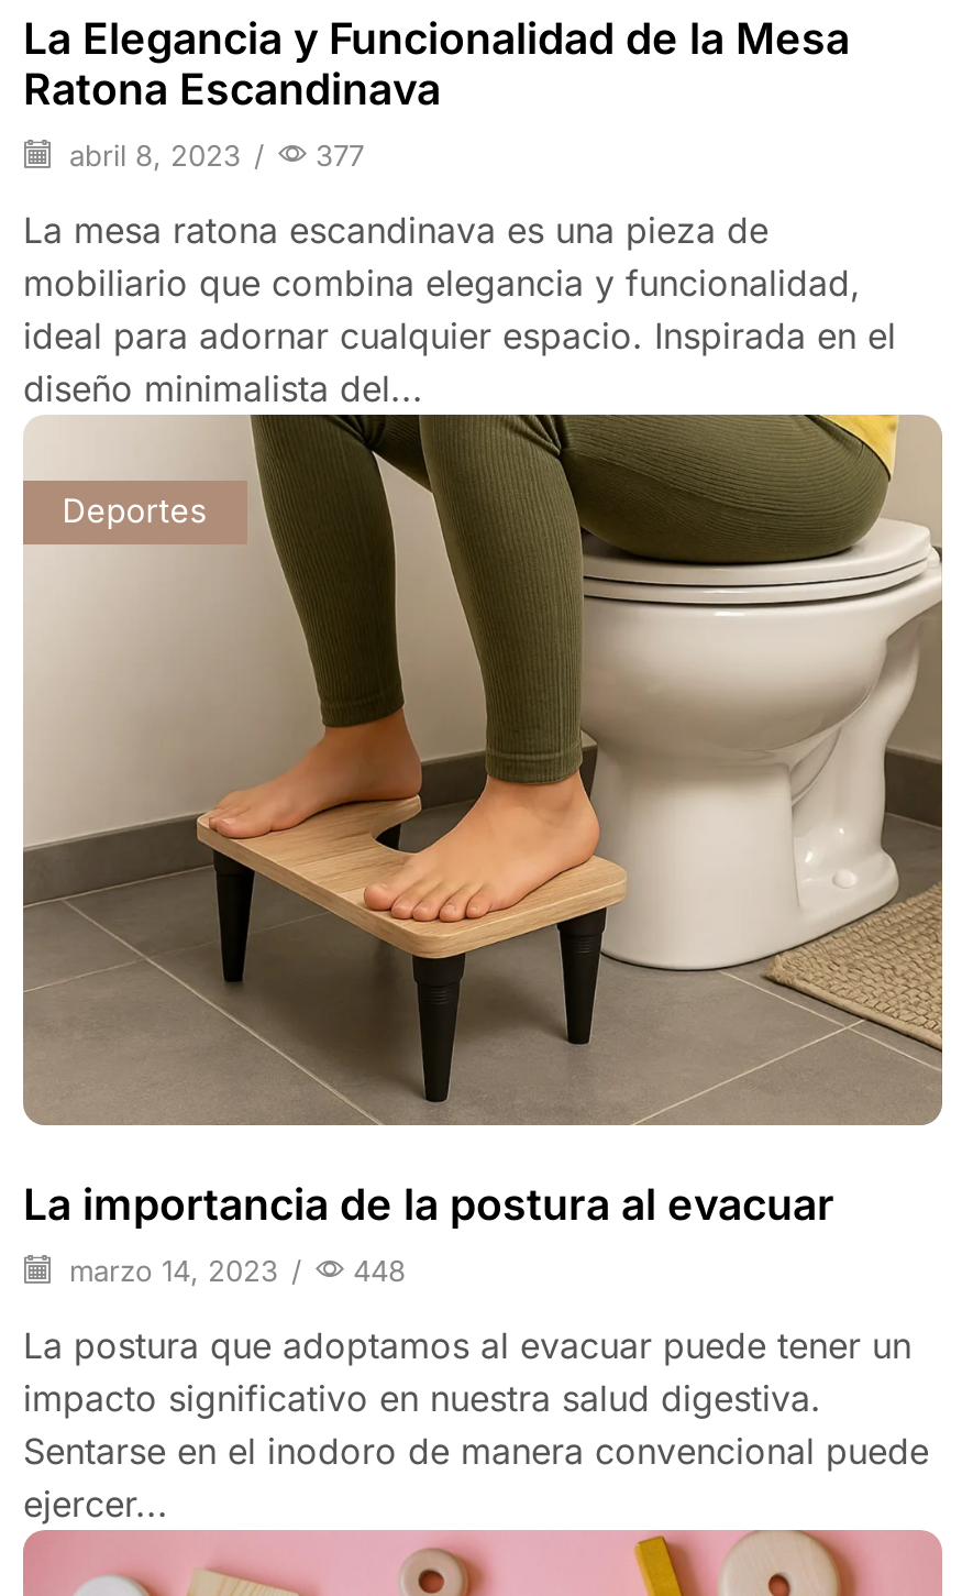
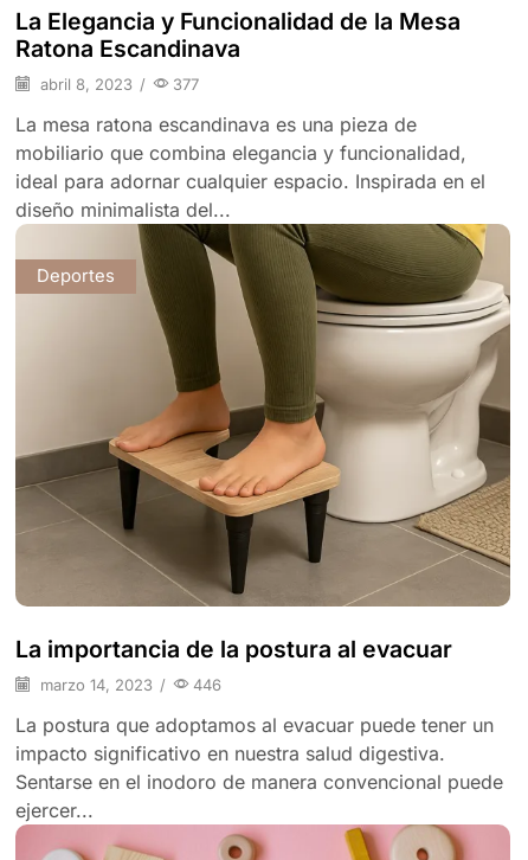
- marzo 14, 2023 / 448
+ marzo 14, 2023 / 446
